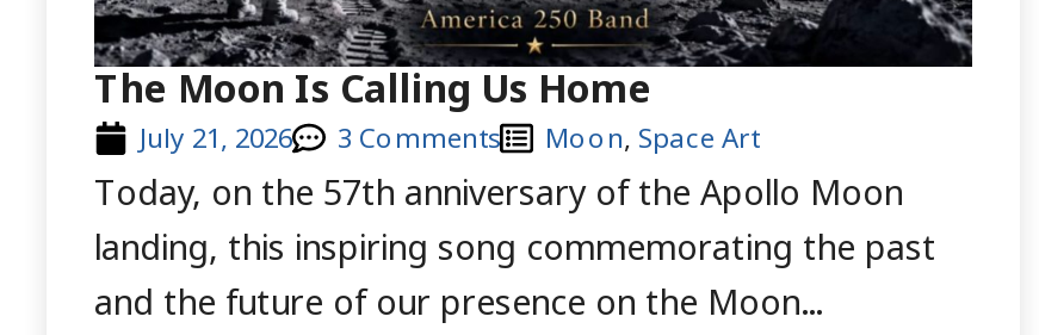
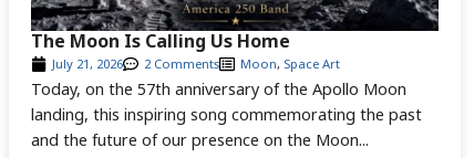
- July 21, 2026 3 Comments Moon, Space Art
+ July 21, 2026 2 Comments Moon, Space Art
